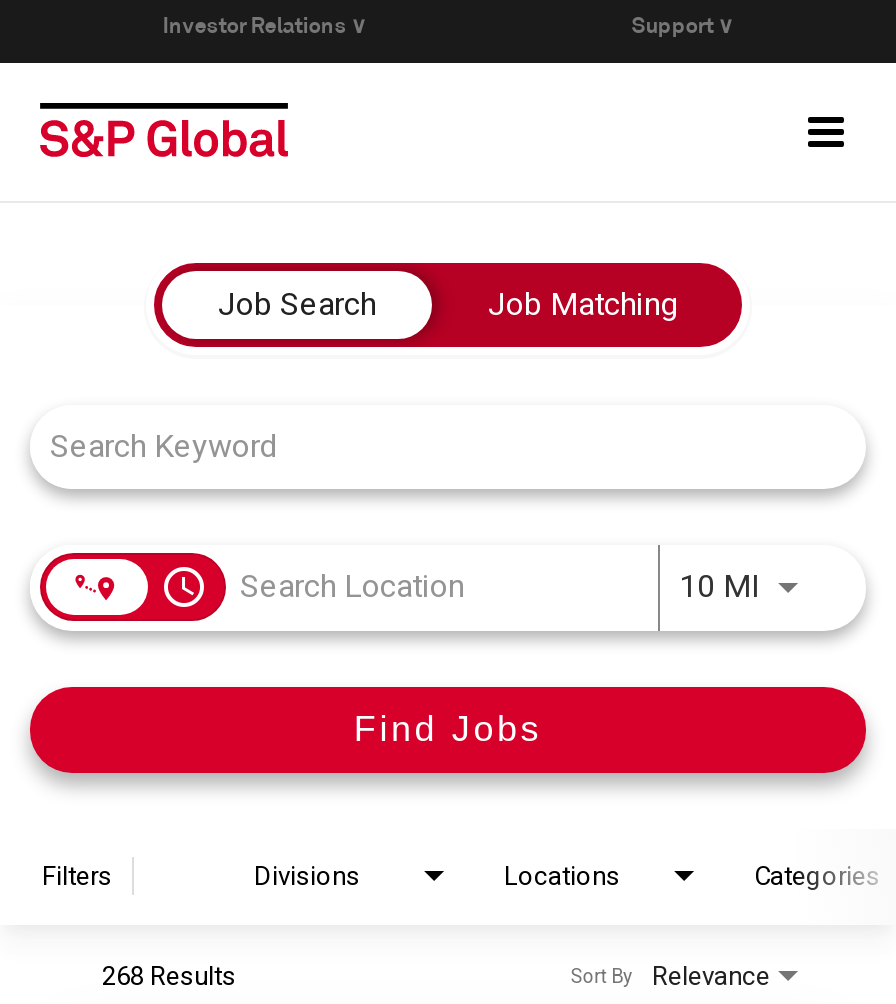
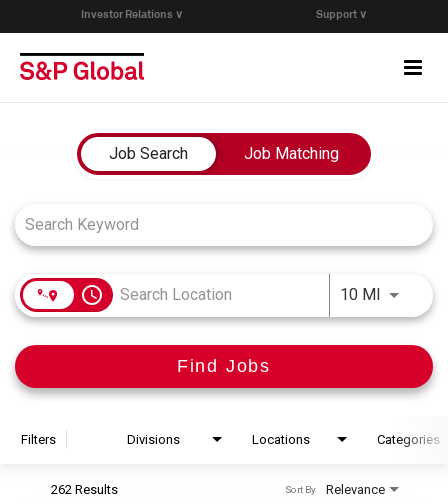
- 268 Results
+ 262 Results
